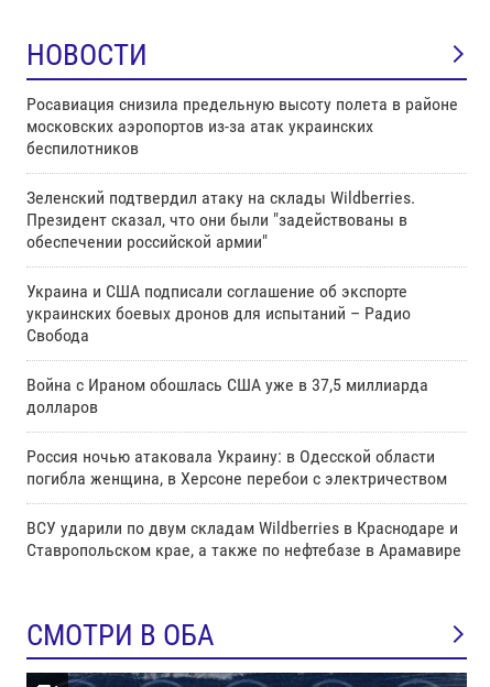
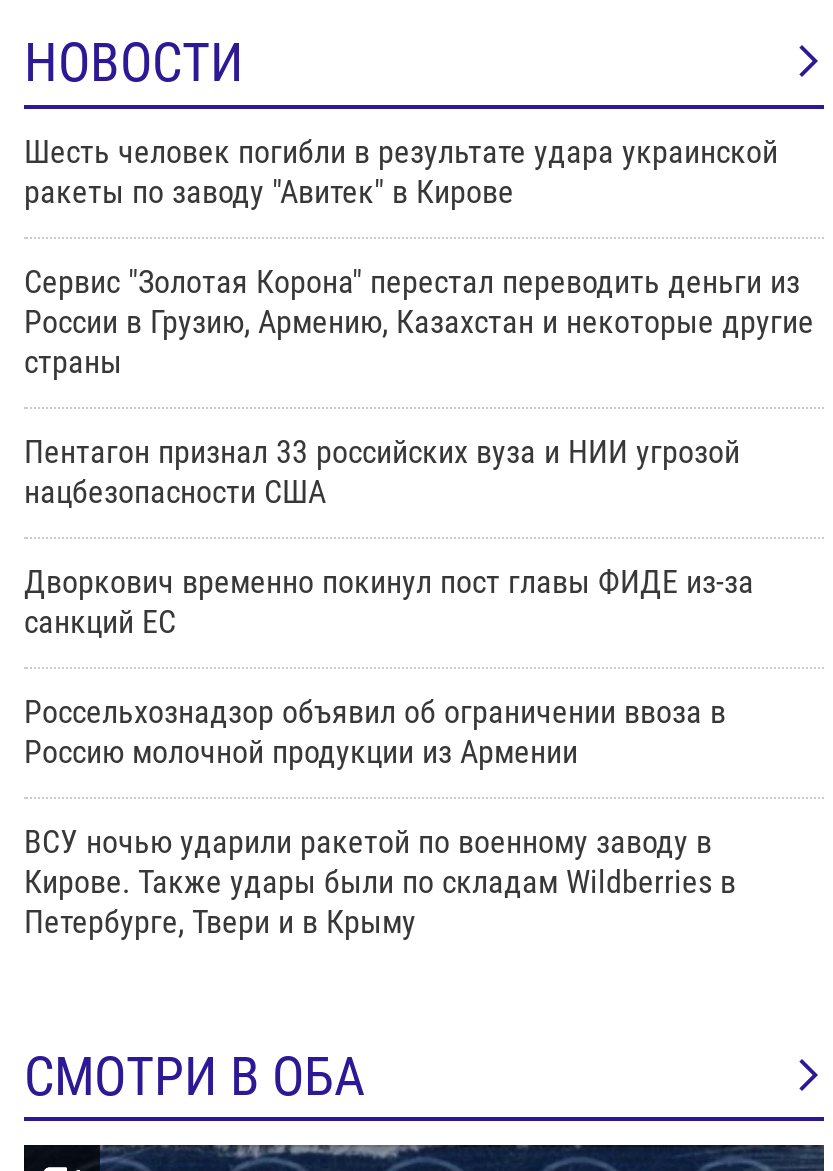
- Росавиация снизила предельную высоту полета в районе
- московских аэропортов из-за атак украинских
- беспилотников
+ Шесть человек погибли в результате удара украинской
+ ракеты по заводу "Авитек" в Кирове

- Зеленский подтвердил атаку на склады Wildberries.
- Президент сказал, что они были "задействованы в
- обеспечении российской армии"
+ Сервис "Золотая Корона" перестал переводить деньги из
+ России в Грузию, Армению, Казахстан и некоторые другие
+ страны

- Украина и США подписали соглашение об экспорте
- украинских боевых дронов для испытаний – Радио
- Свобода
+ Пентагон признал 33 российских вуза и НИИ угрозой
+ нацбезопасности США

- Война с Ираном обошлась США уже в 37,5 миллиарда
- долларов
+ Дворкович временно покинул пост главы ФИДЕ из-за
+ санкций ЕС

- Россия ночью атаковала Украину: в Одесской области
- погибла женщина, в Херсоне перебои с электричеством
+ Россельхознадзор объявил об ограничении ввоза в
+ Россию молочной продукции из Армении

- ВСУ ударили по двум складам Wildberries в Краснодаре и
- Ставропольском крае, а также по нефтебазе в Арамавире
+ ВСУ ночью ударили ракетой по военному заводу в
+ Кирове. Также удары были по складам Wildberries в
+ Петербурге, Твери и в Крыму
